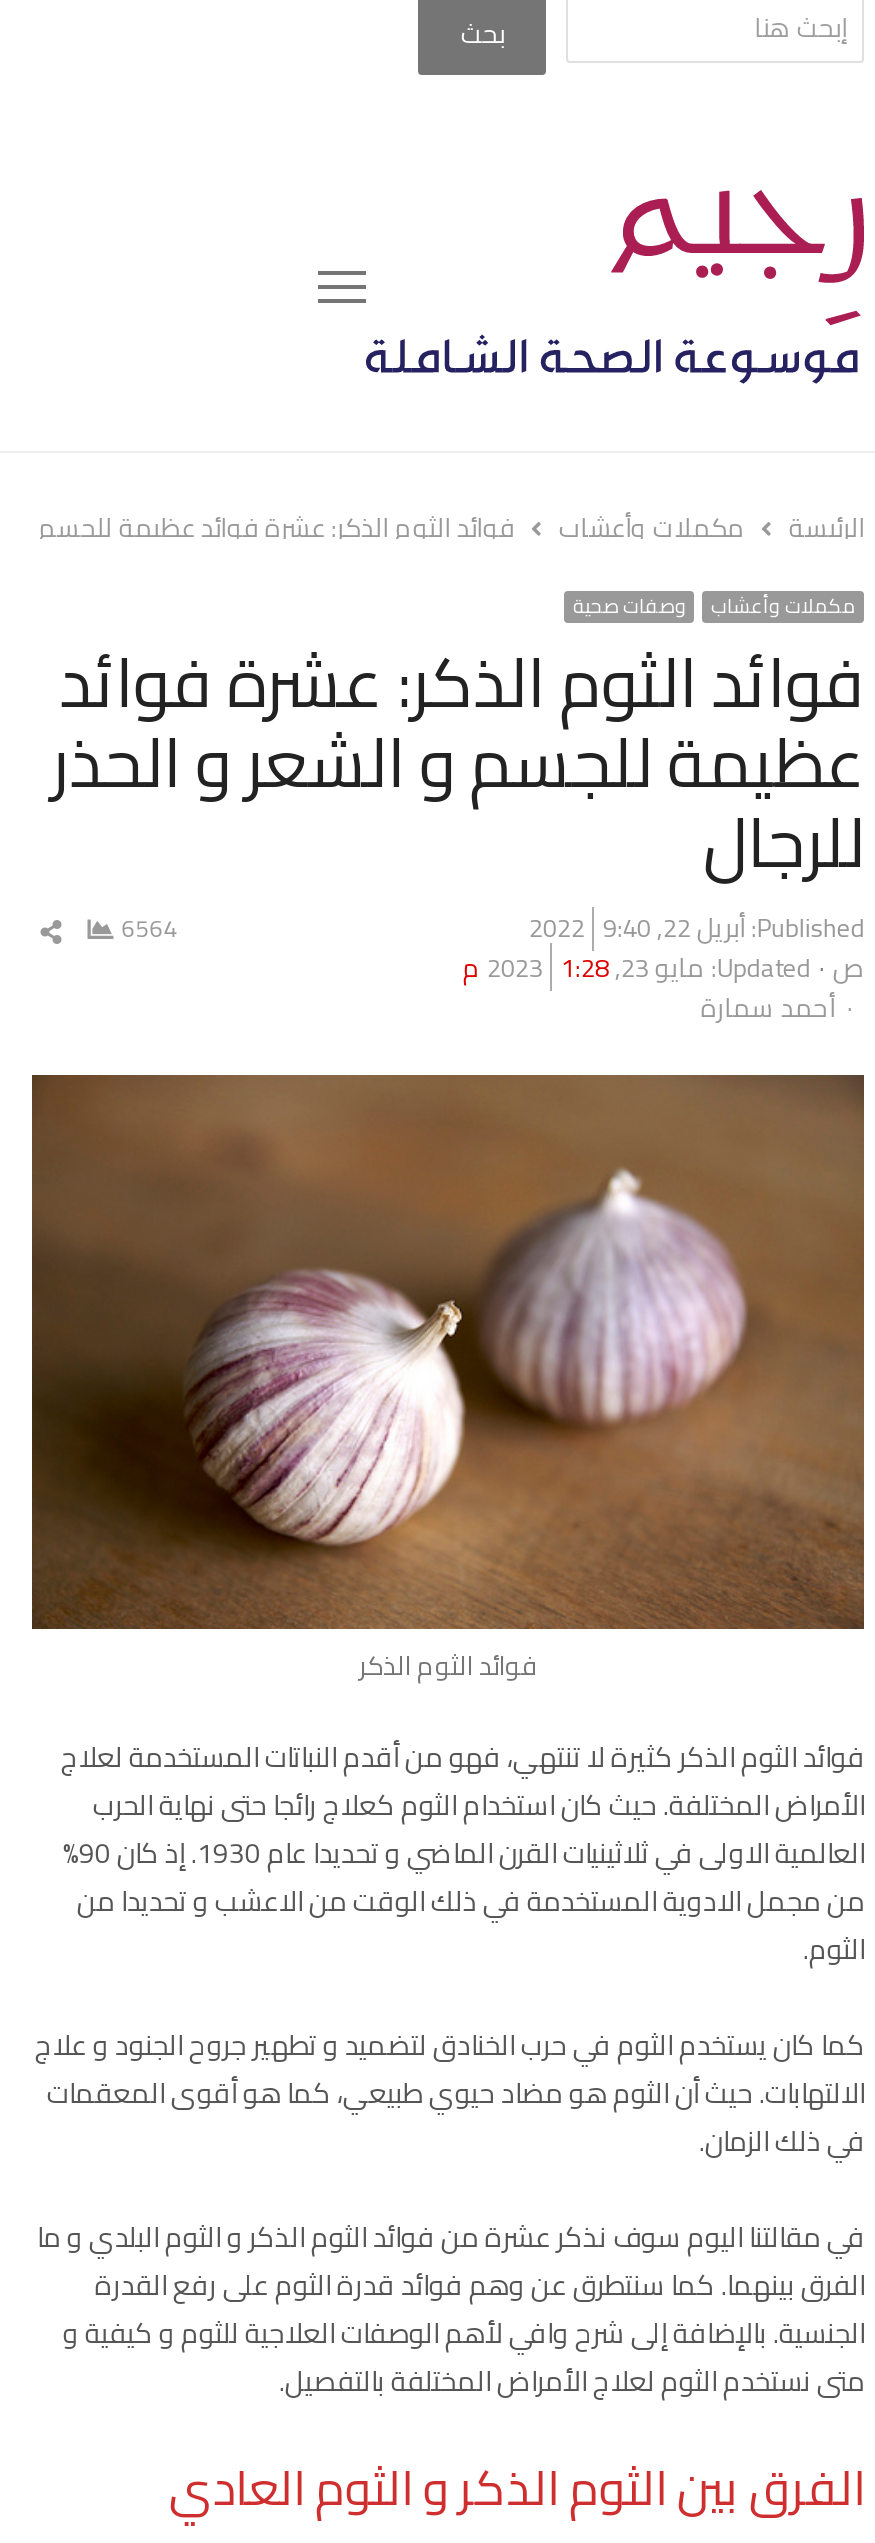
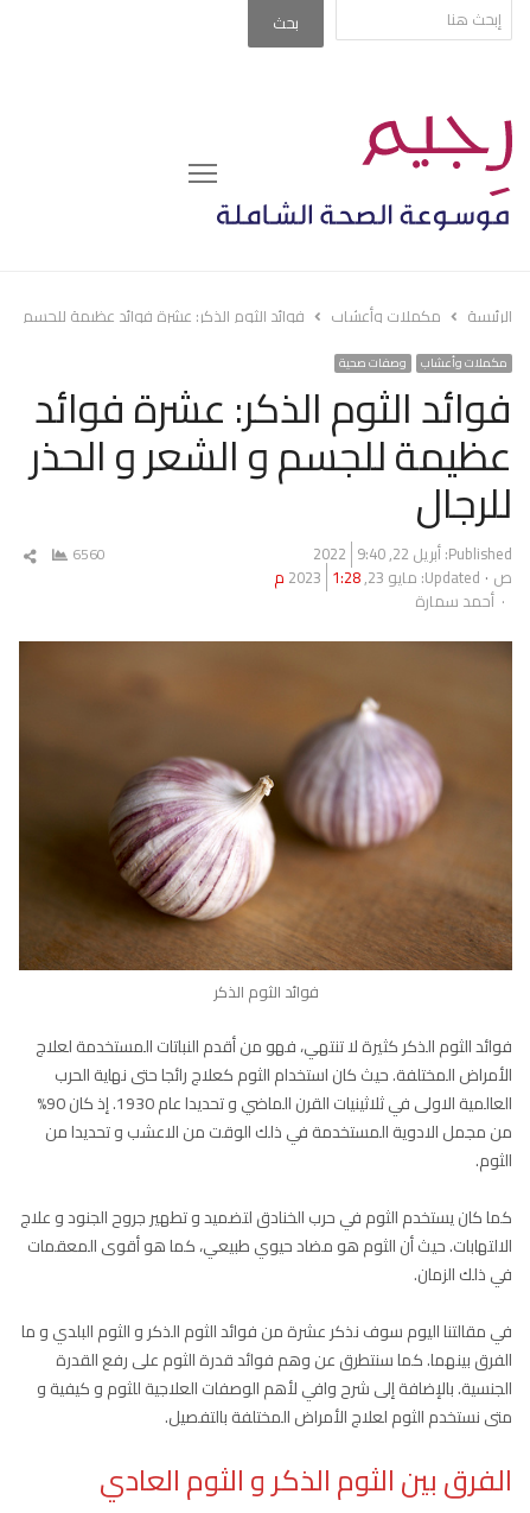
- 6564
+ 6560
